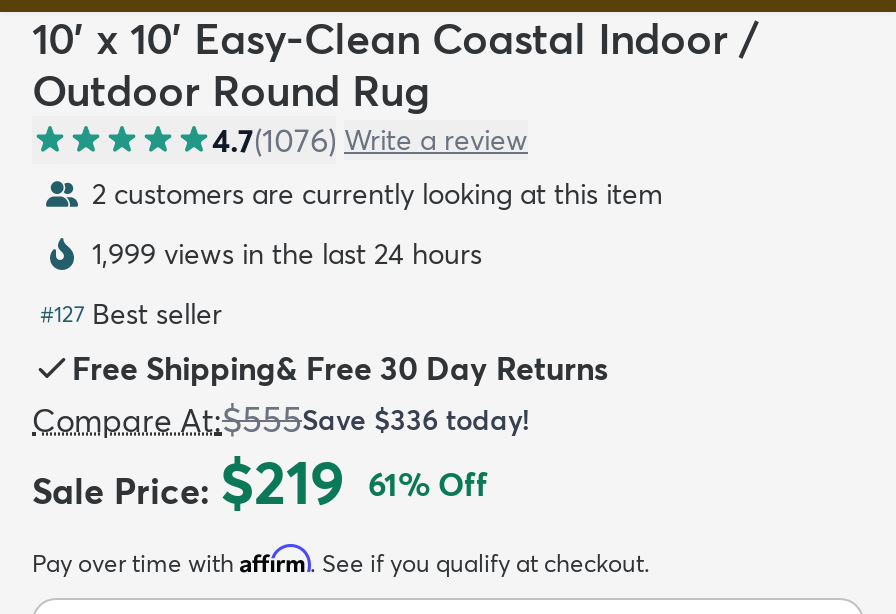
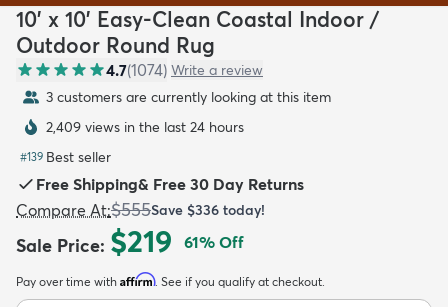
- 4.7(1076) Write a review
+ 4.7(1074) Write a review

- 2 customers are currently looking at this item
+ 3 customers are currently looking at this item

- 1,999 views in the last 24 hours
+ 2,409 views in the last 24 hours

- #127 Best seller
+ #139 Best seller
